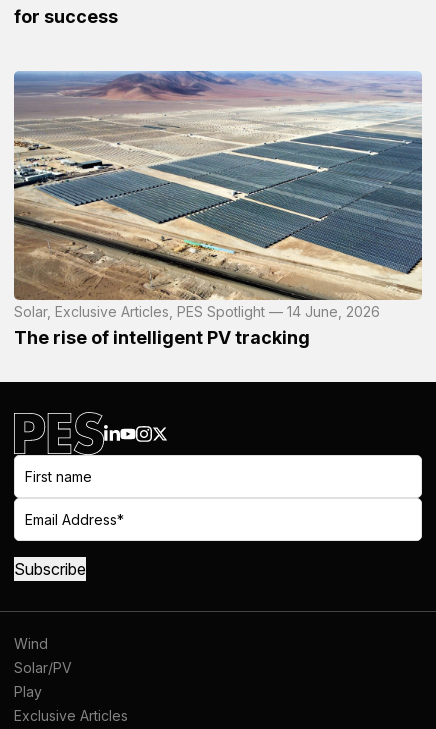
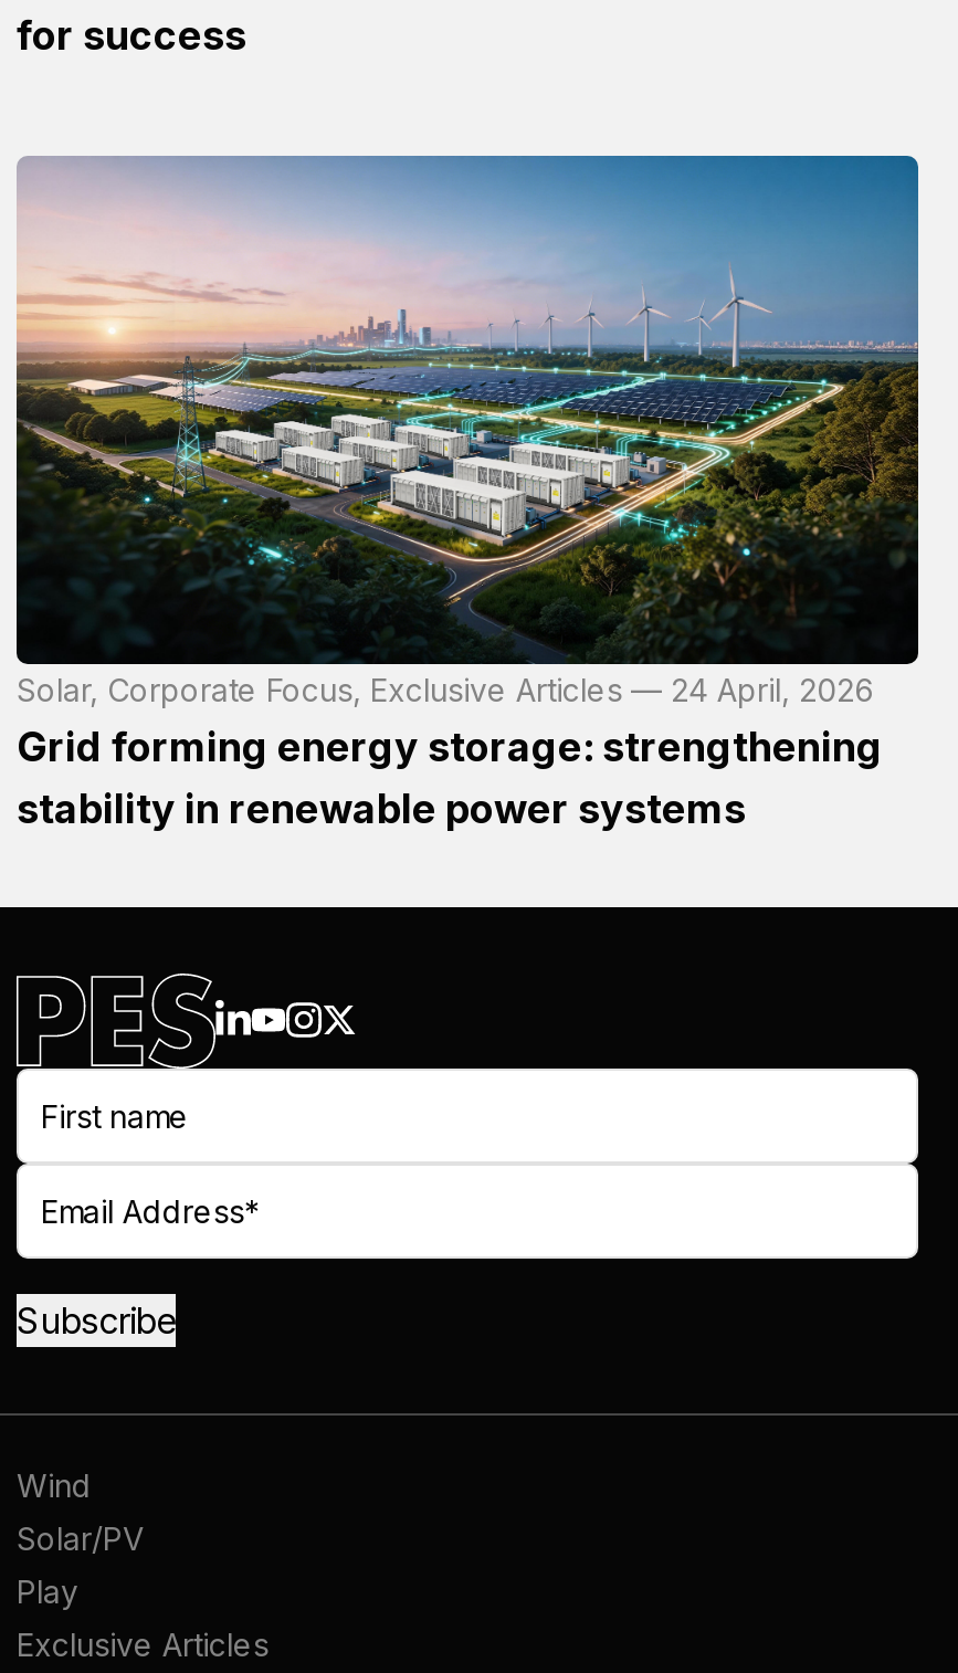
- [image]
- Solar, Exclusive Articles, PES Spotlight — 14 June, 2026
- The rise of intelligent PV tracking
+ [image]
+ Solar, Corporate Focus, Exclusive Articles — 24 April, 2026
+ Grid forming energy storage: strengthening
+ stability in renewable power systems
